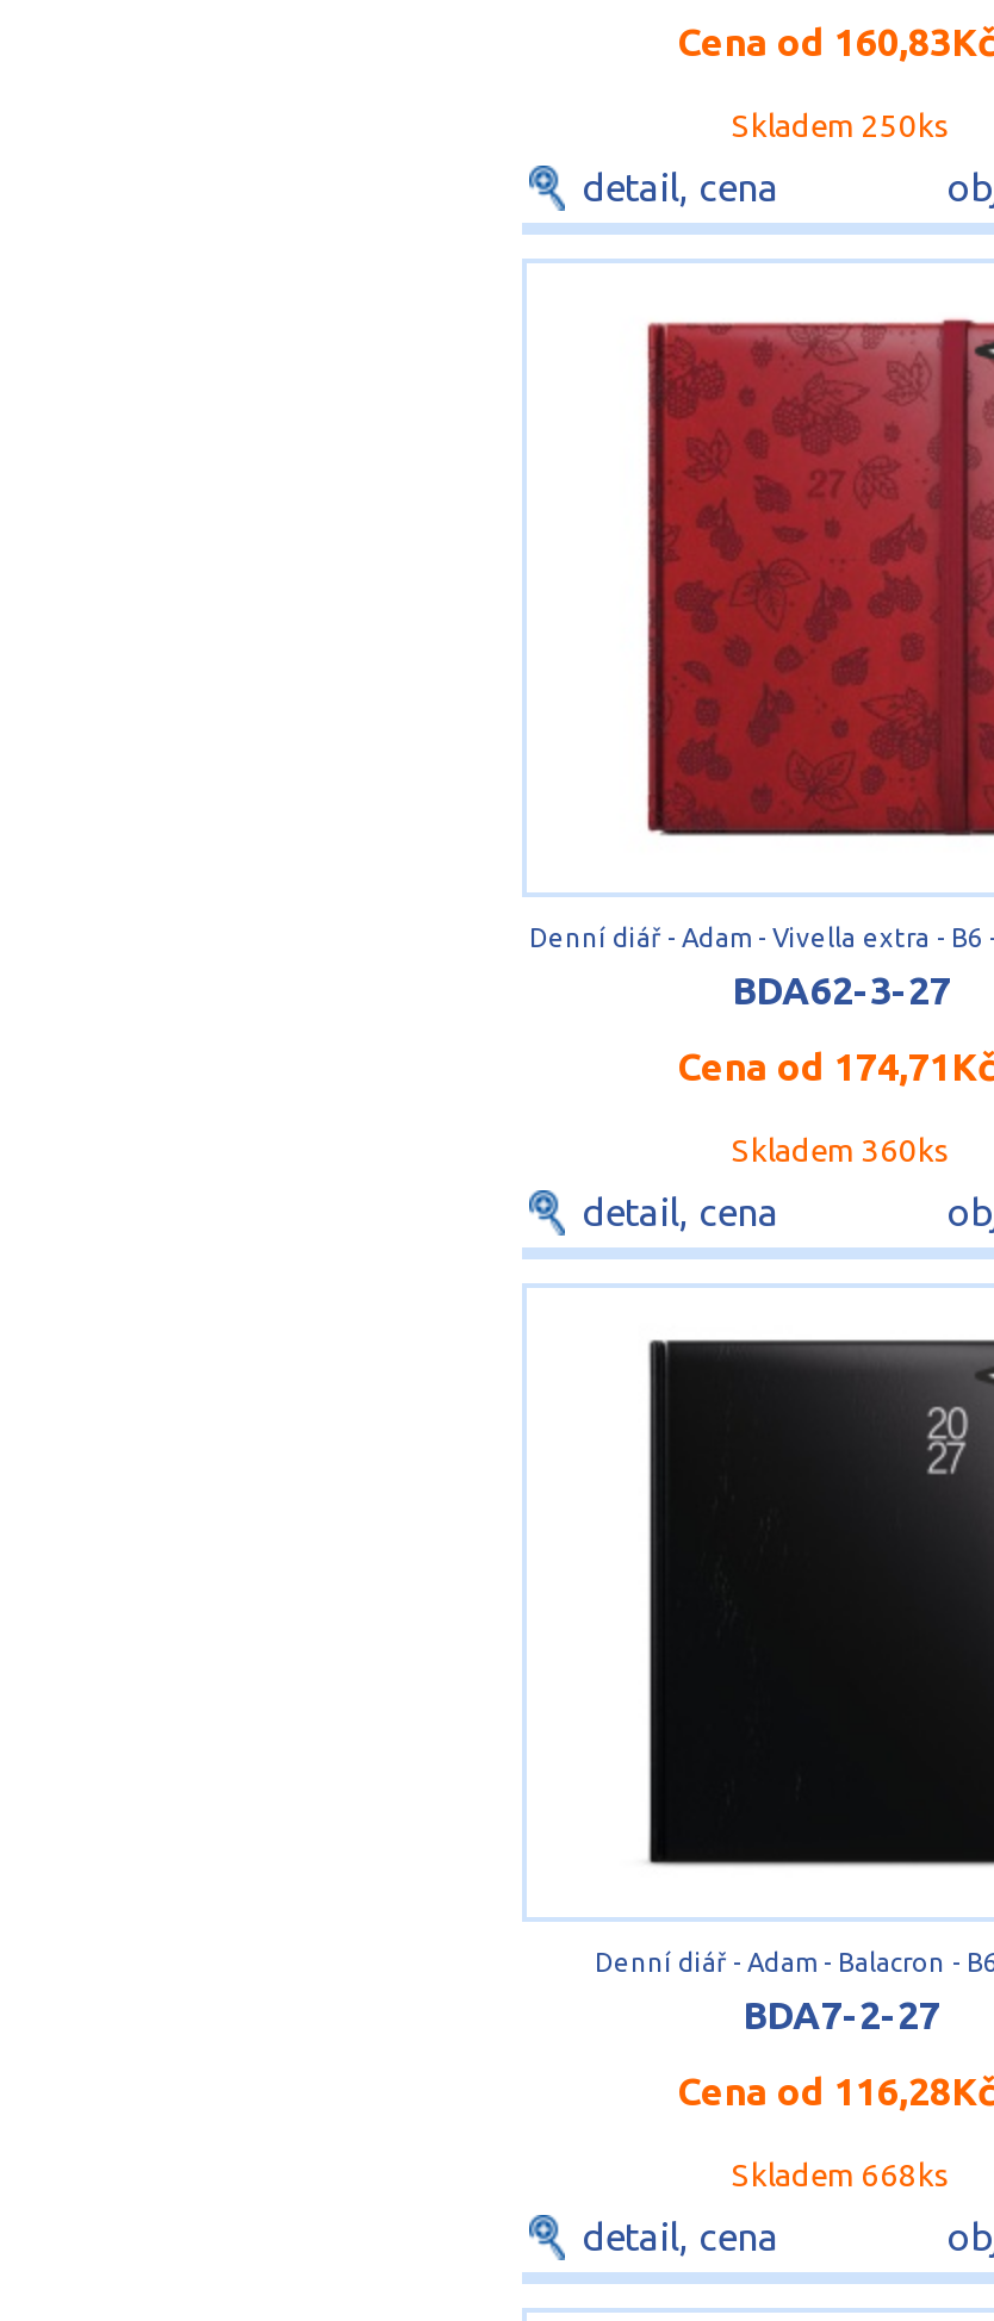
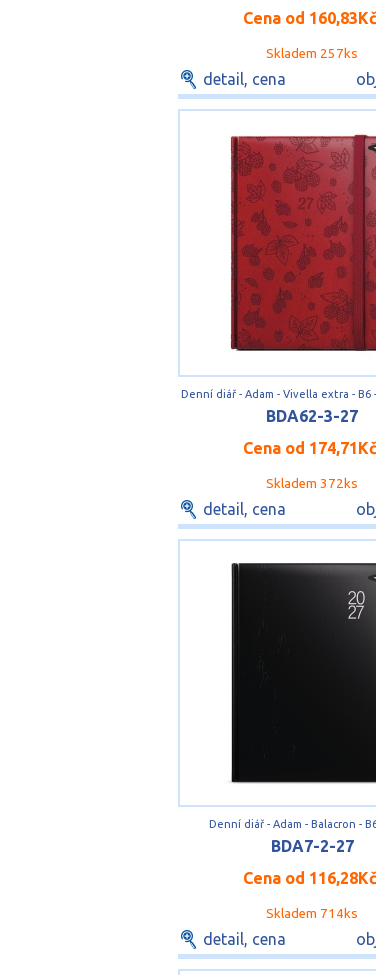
- Skladem 250ks
+ Skladem 257ks

- Skladem 360ks
+ Skladem 372ks

- Skladem 668ks
+ Skladem 714ks
